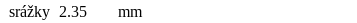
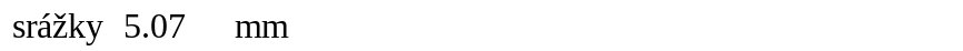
- srážky 2.35 mm
+ srážky 5.07 mm
